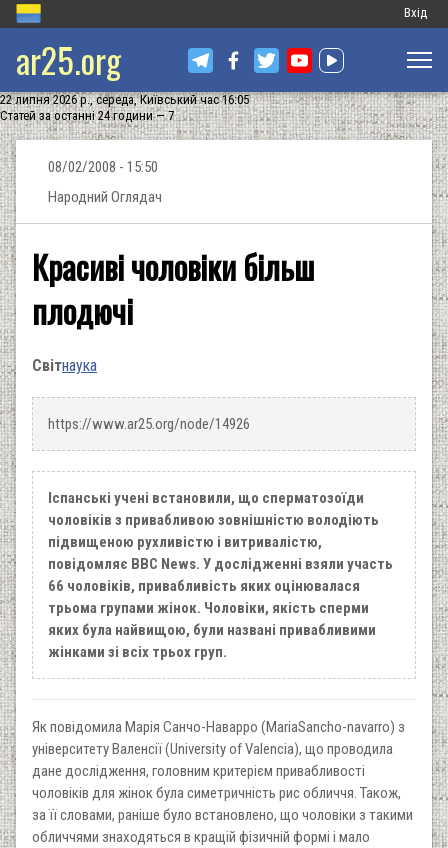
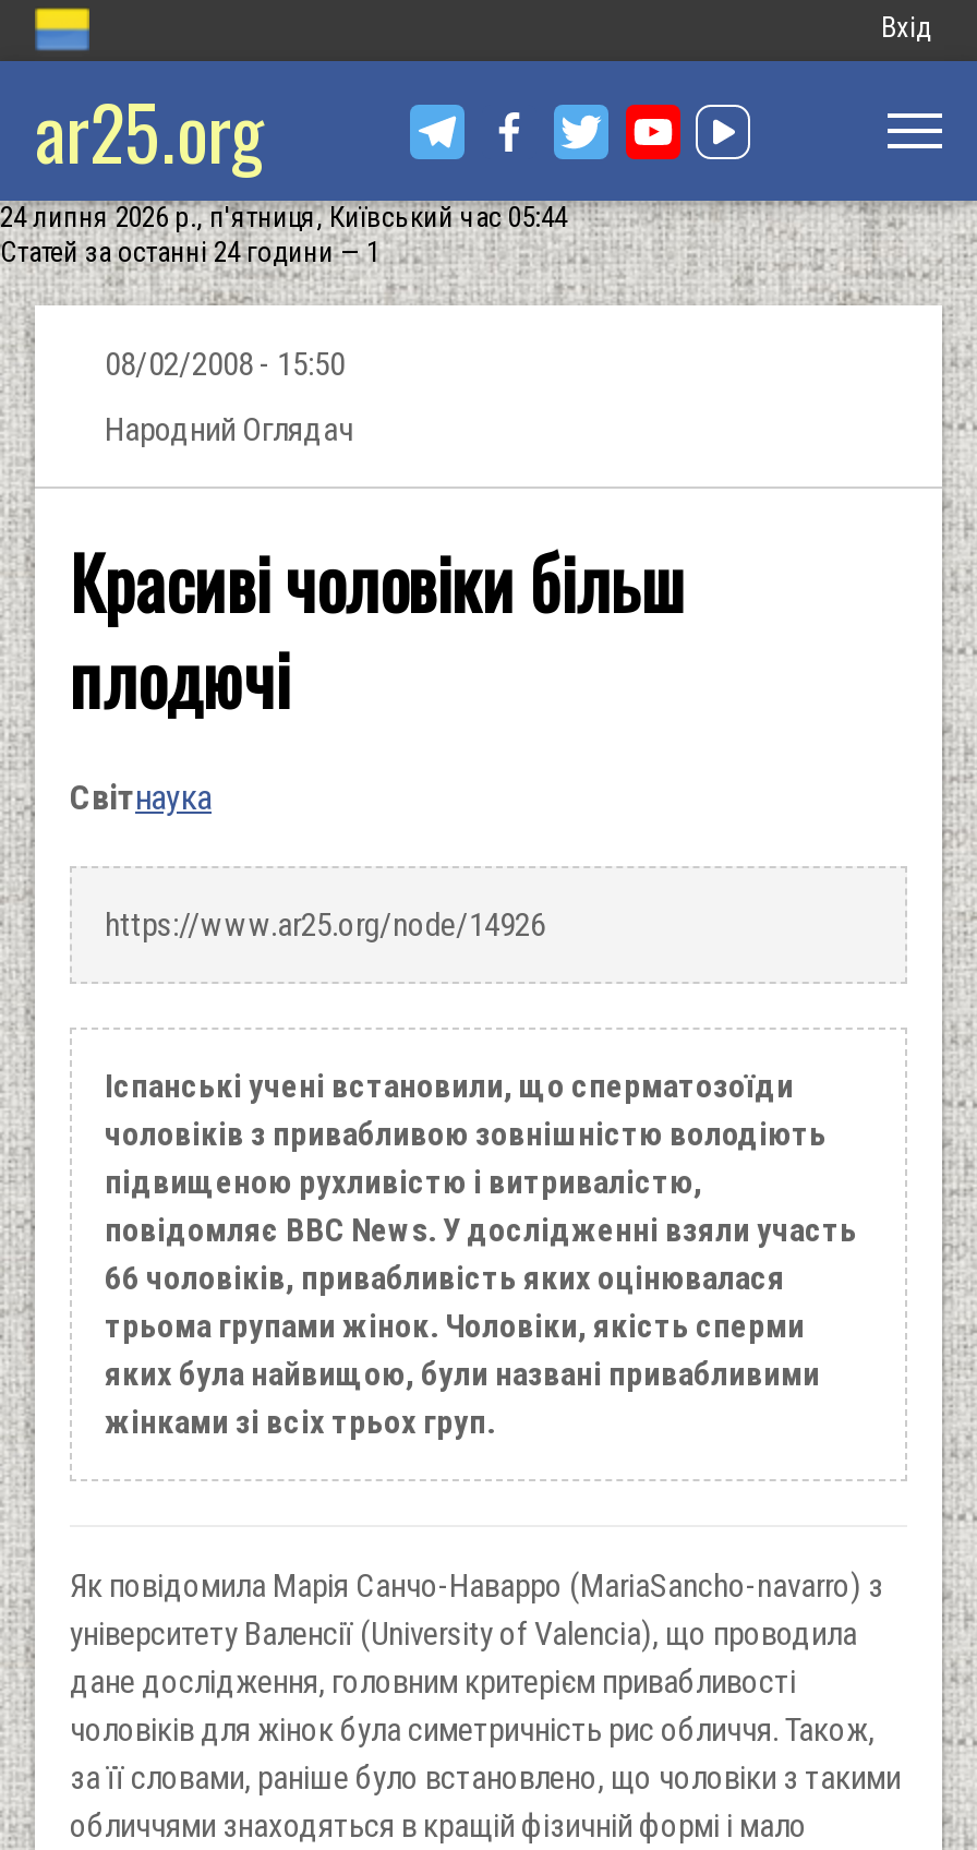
- 22 липня 2026 р., середа, Київський час 16:05
+ 24 липня 2026 р., п'ятниця, Київський час 05:44

- Статей за останні 24 години — 7
+ Статей за останні 24 години — 1
